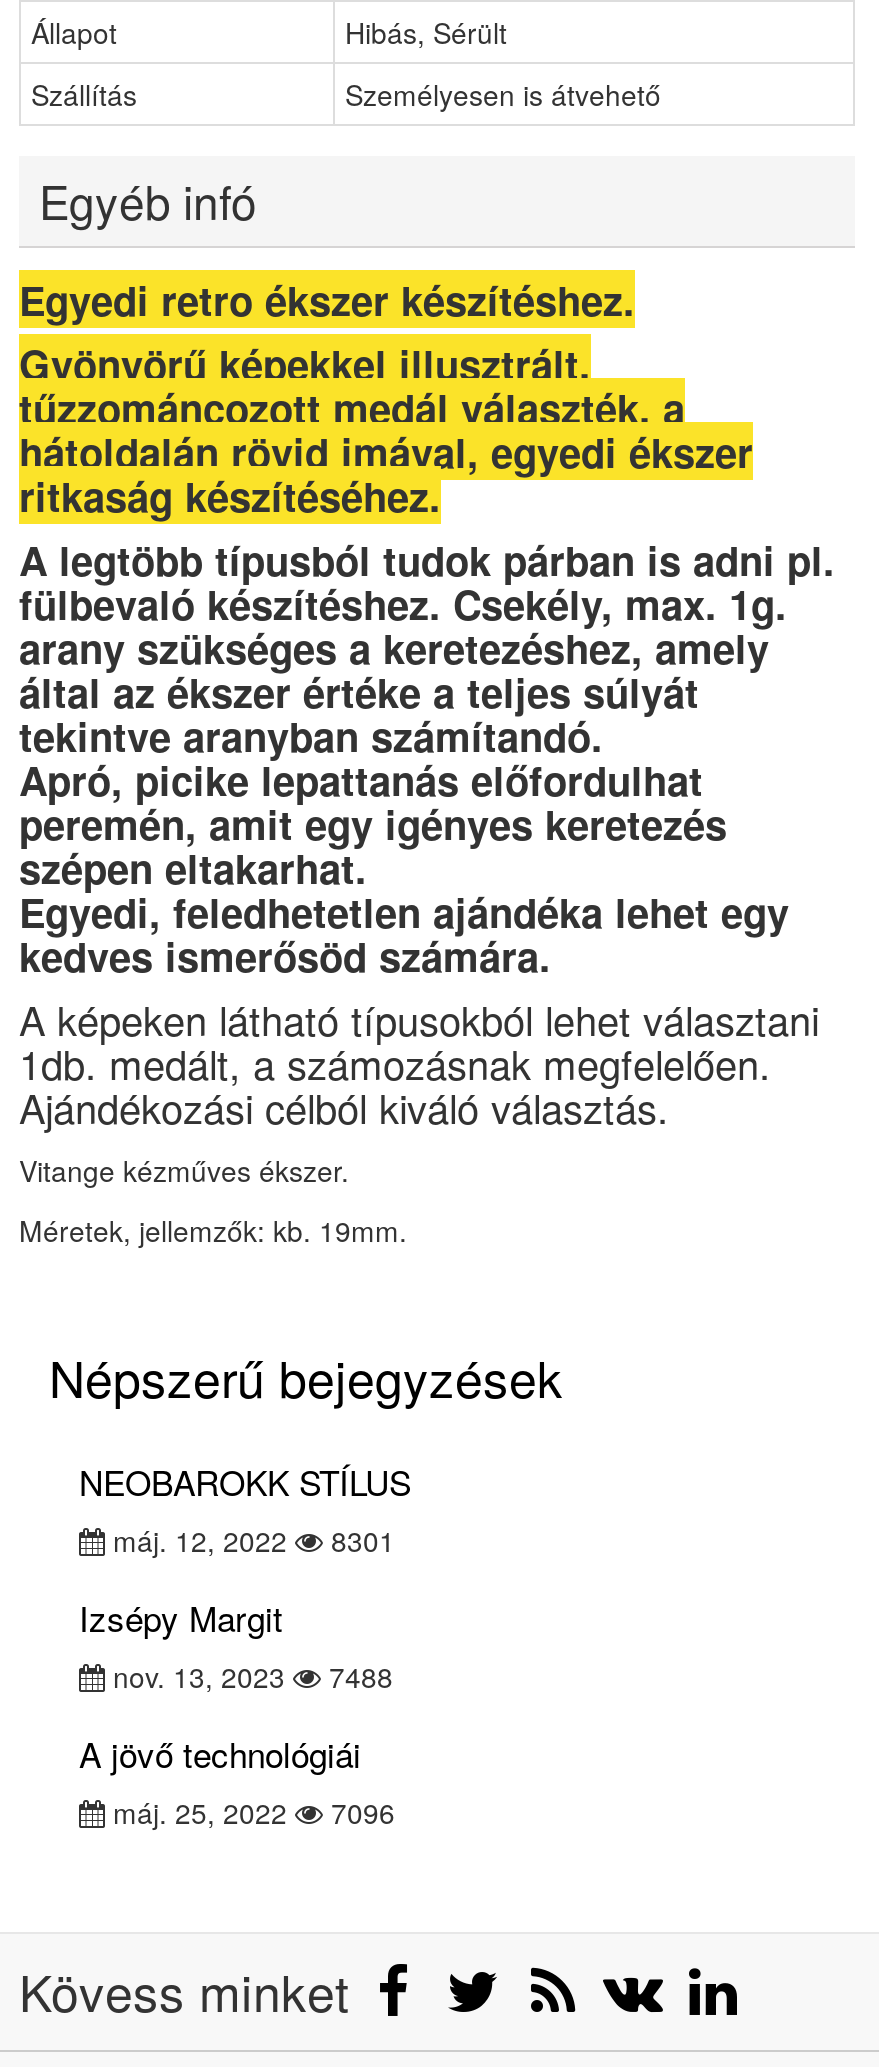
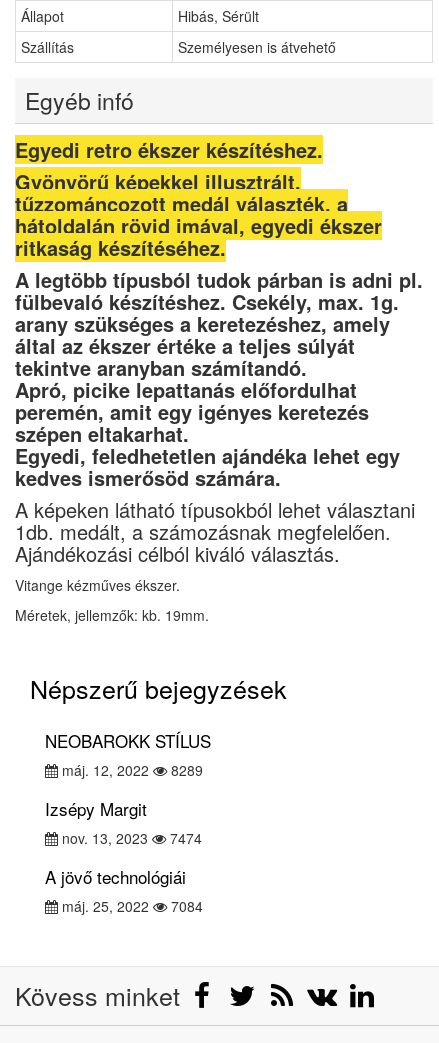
- máj. 12, 2022 8301
+ máj. 12, 2022 8289

- nov. 13, 2023 7488
+ nov. 13, 2023 7474

- máj. 25, 2022 7096
+ máj. 25, 2022 7084
